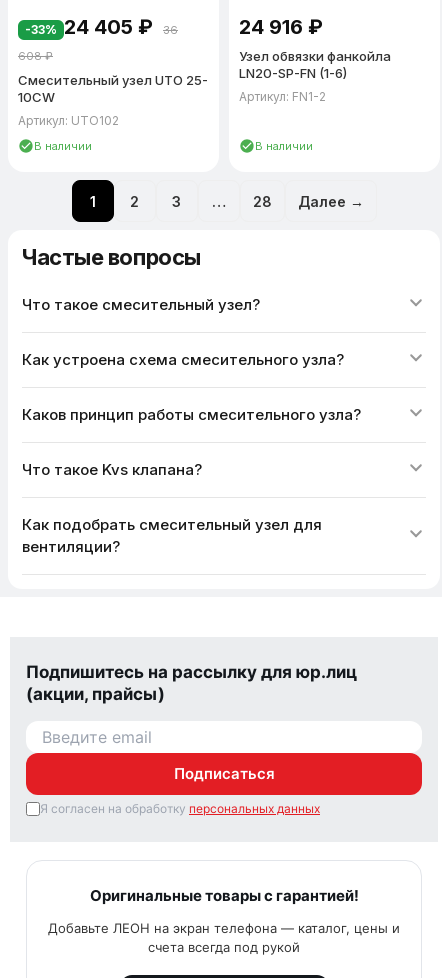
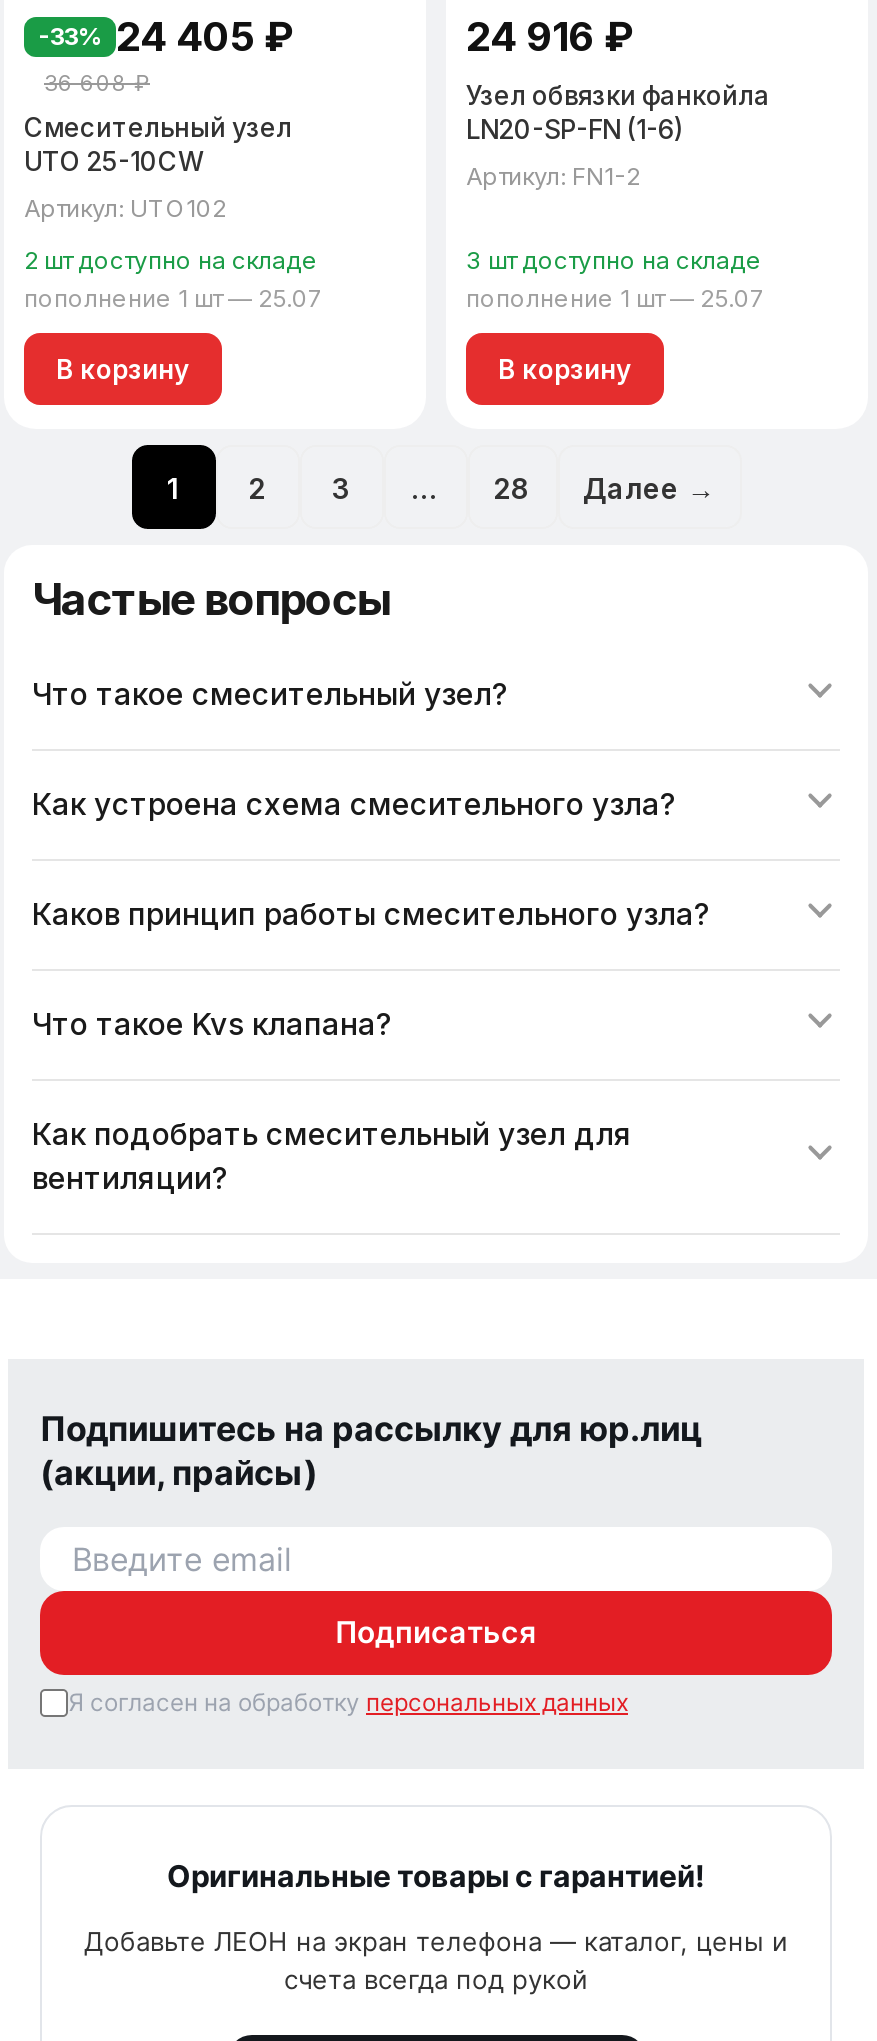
- В наличии
+ 2 шт доступно на складе
+ пополнение 1 шт — 25.07
+ В корзину

- В наличии
+ 3 шт доступно на складе
+ пополнение 1 шт — 25.07
+ В корзину
